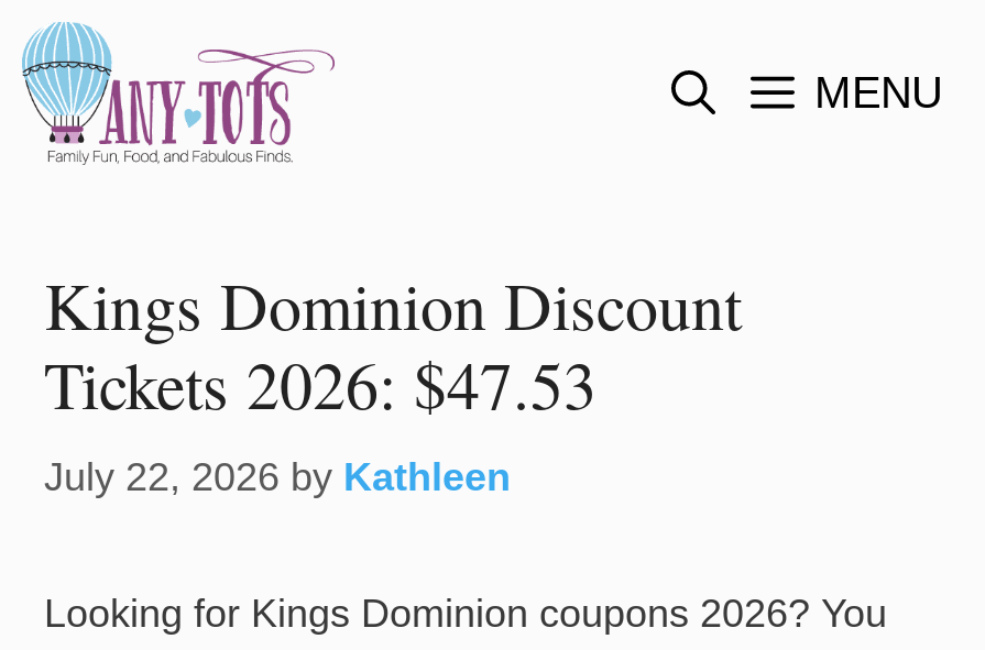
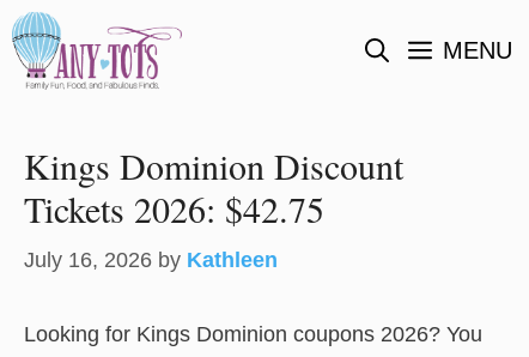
- Tickets 2026: $47.53
+ Tickets 2026: $42.75

- July 22, 2026 by Kathleen
+ July 16, 2026 by Kathleen
